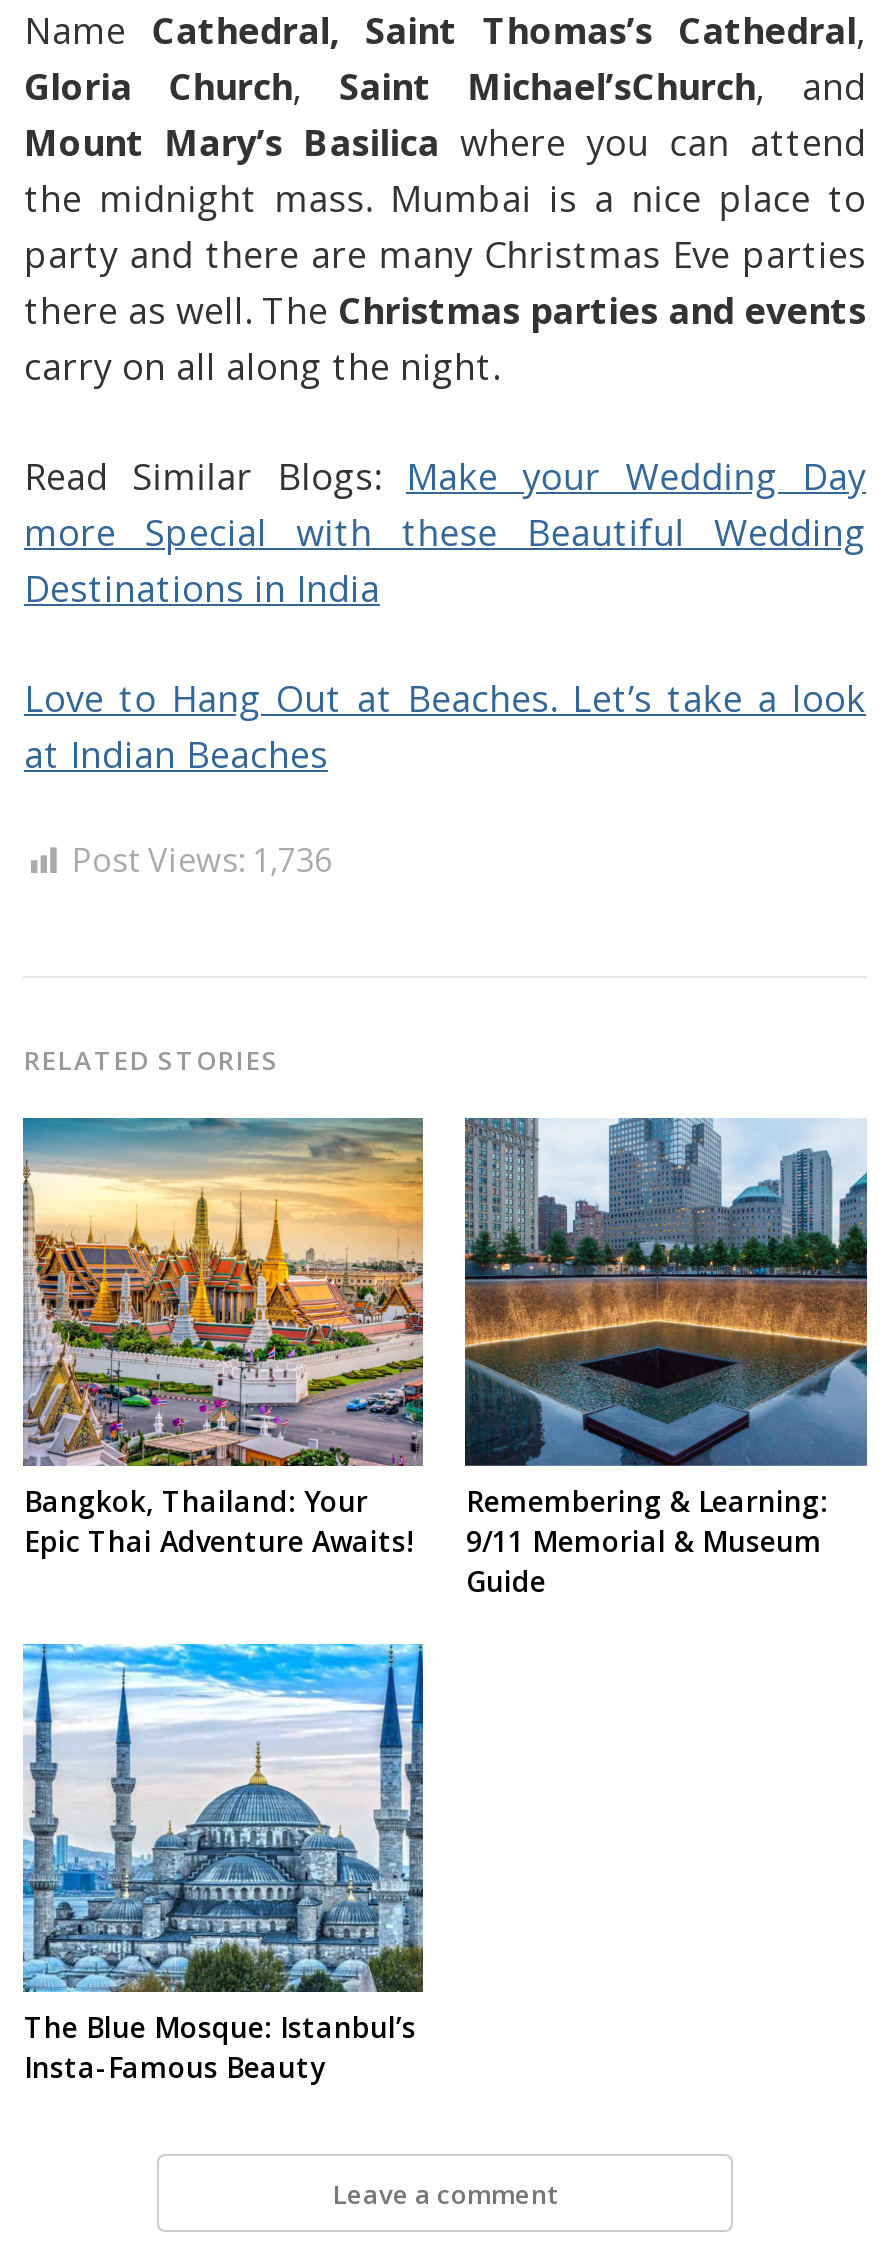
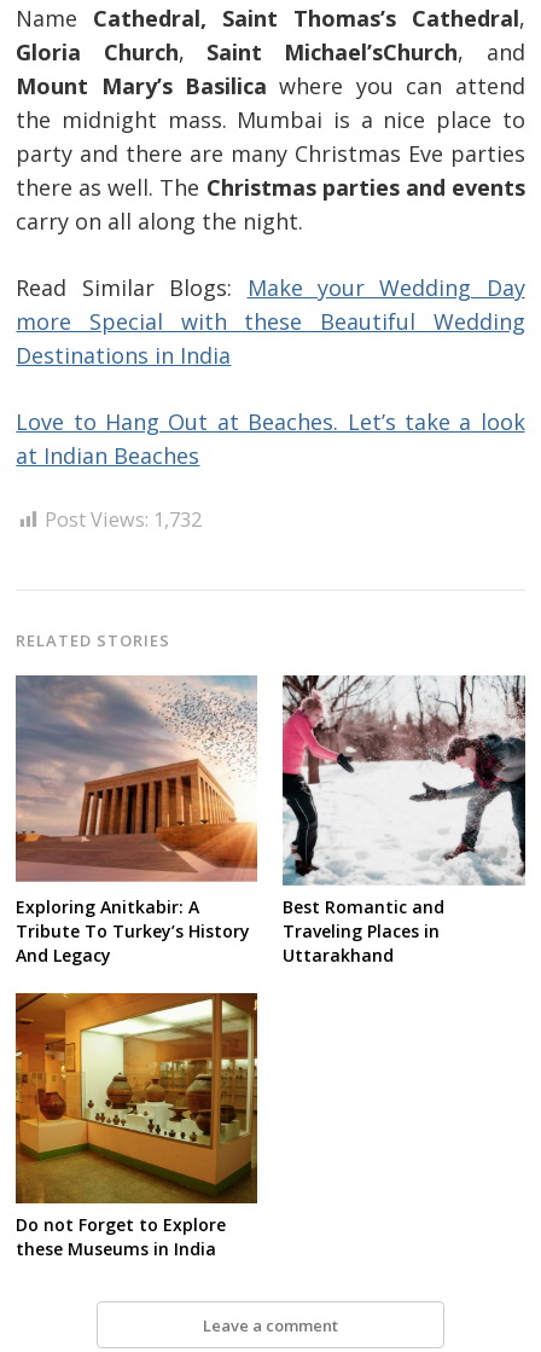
- Post Views: 1,736
+ Post Views: 1,732

- [image]
- Bangkok, Thailand: Your
- Epic Thai Adventure Awaits!
+ [image]
+ Exploring Anitkabir: A
+ Tribute To Turkey’s History
+ And Legacy

- [image]
- Remembering & Learning:
- 9/11 Memorial & Museum
- Guide
+ [image]
+ Best Romantic and
+ Traveling Places in
+ Uttarakhand

- [image]
- The Blue Mosque: Istanbul’s
- Insta-Famous Beauty
+ [image]
+ Do not Forget to Explore
+ these Museums in India
